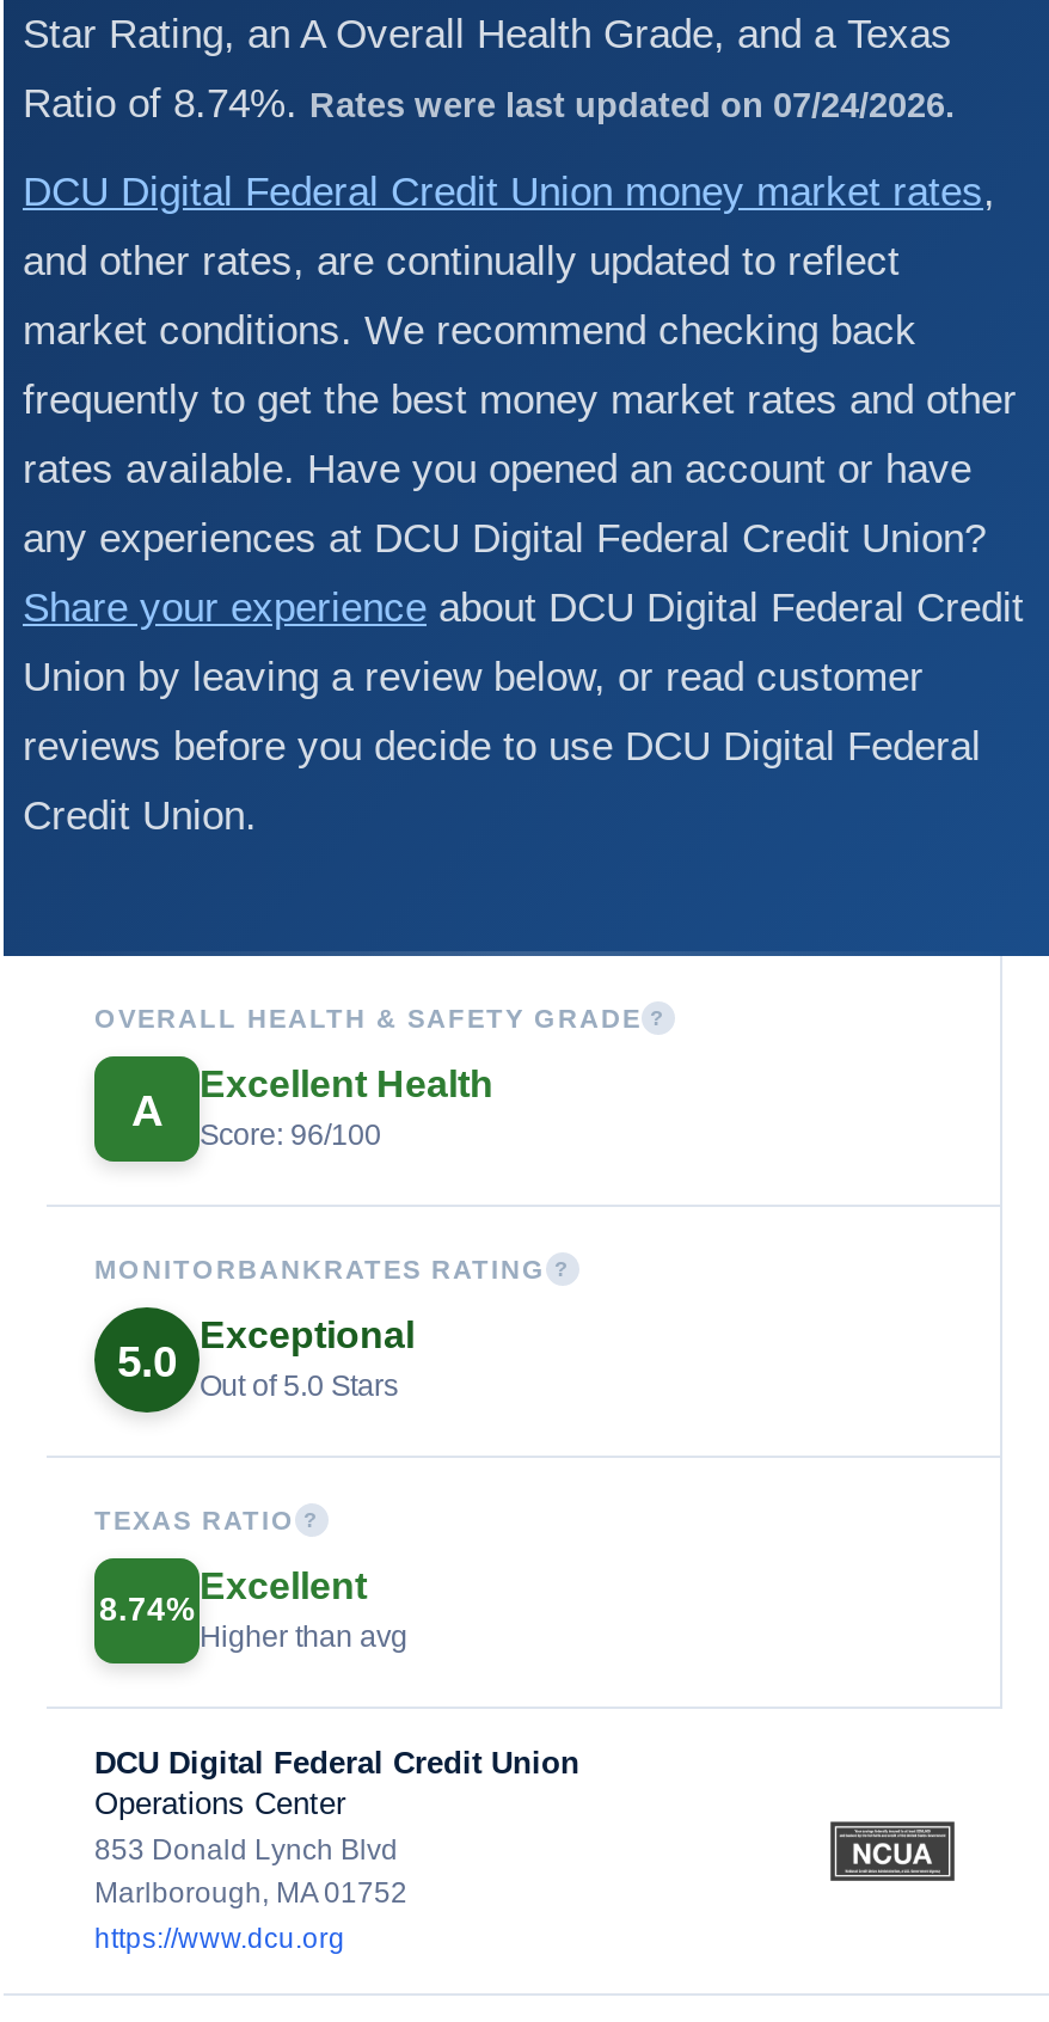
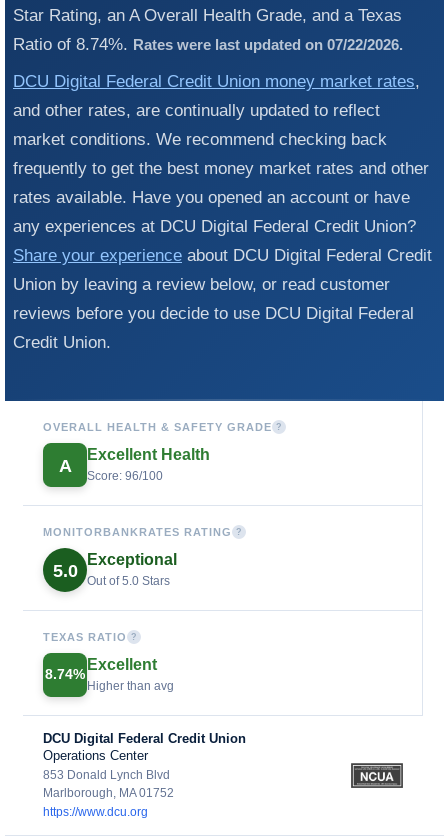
- Ratio of 8.74%. Rates were last updated on 07/24/2026.
+ Ratio of 8.74%. Rates were last updated on 07/22/2026.
